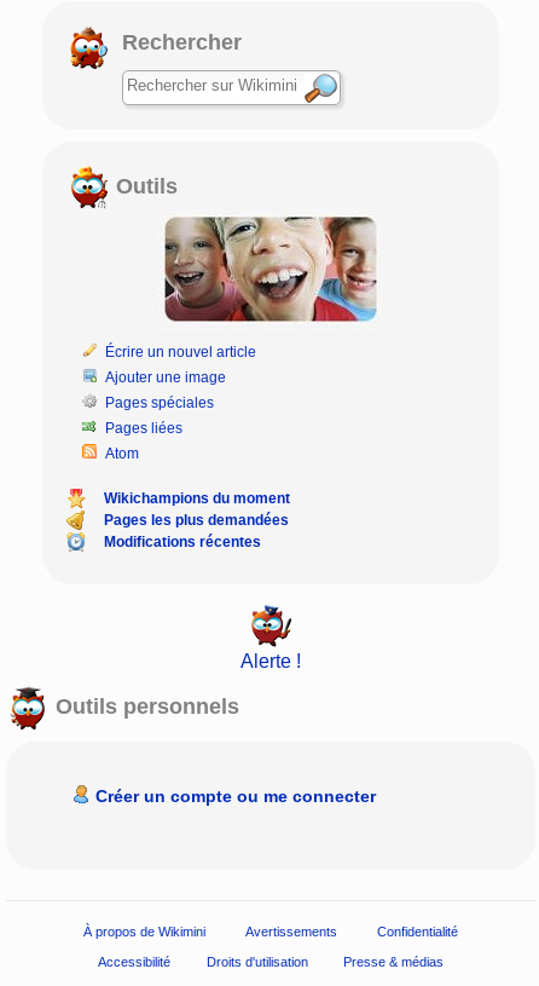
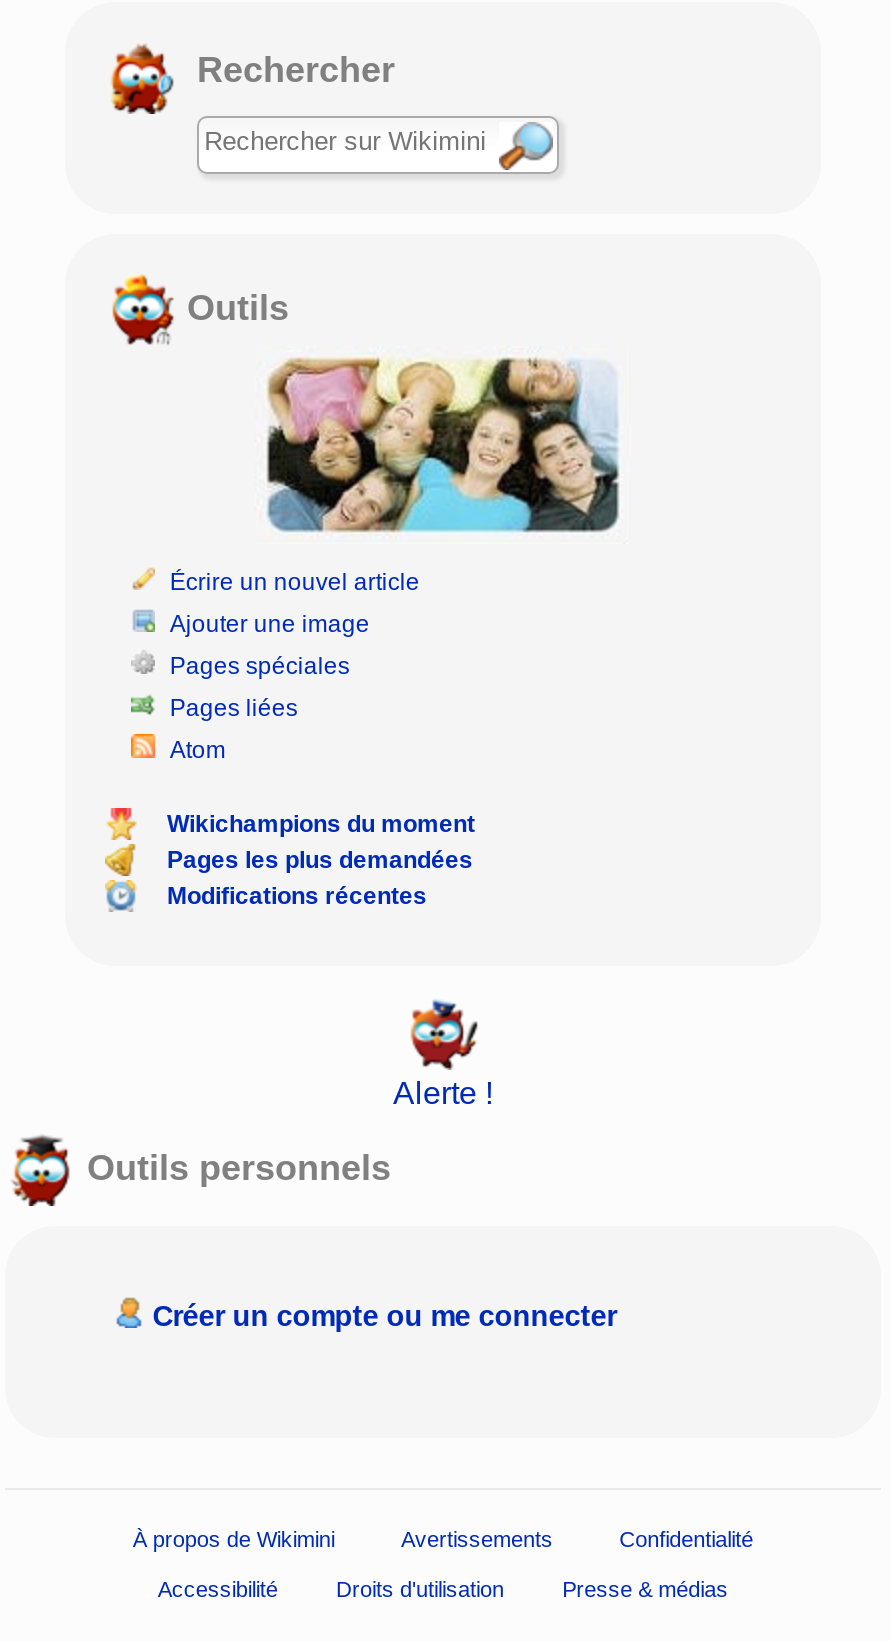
- [image]
+ [image]
